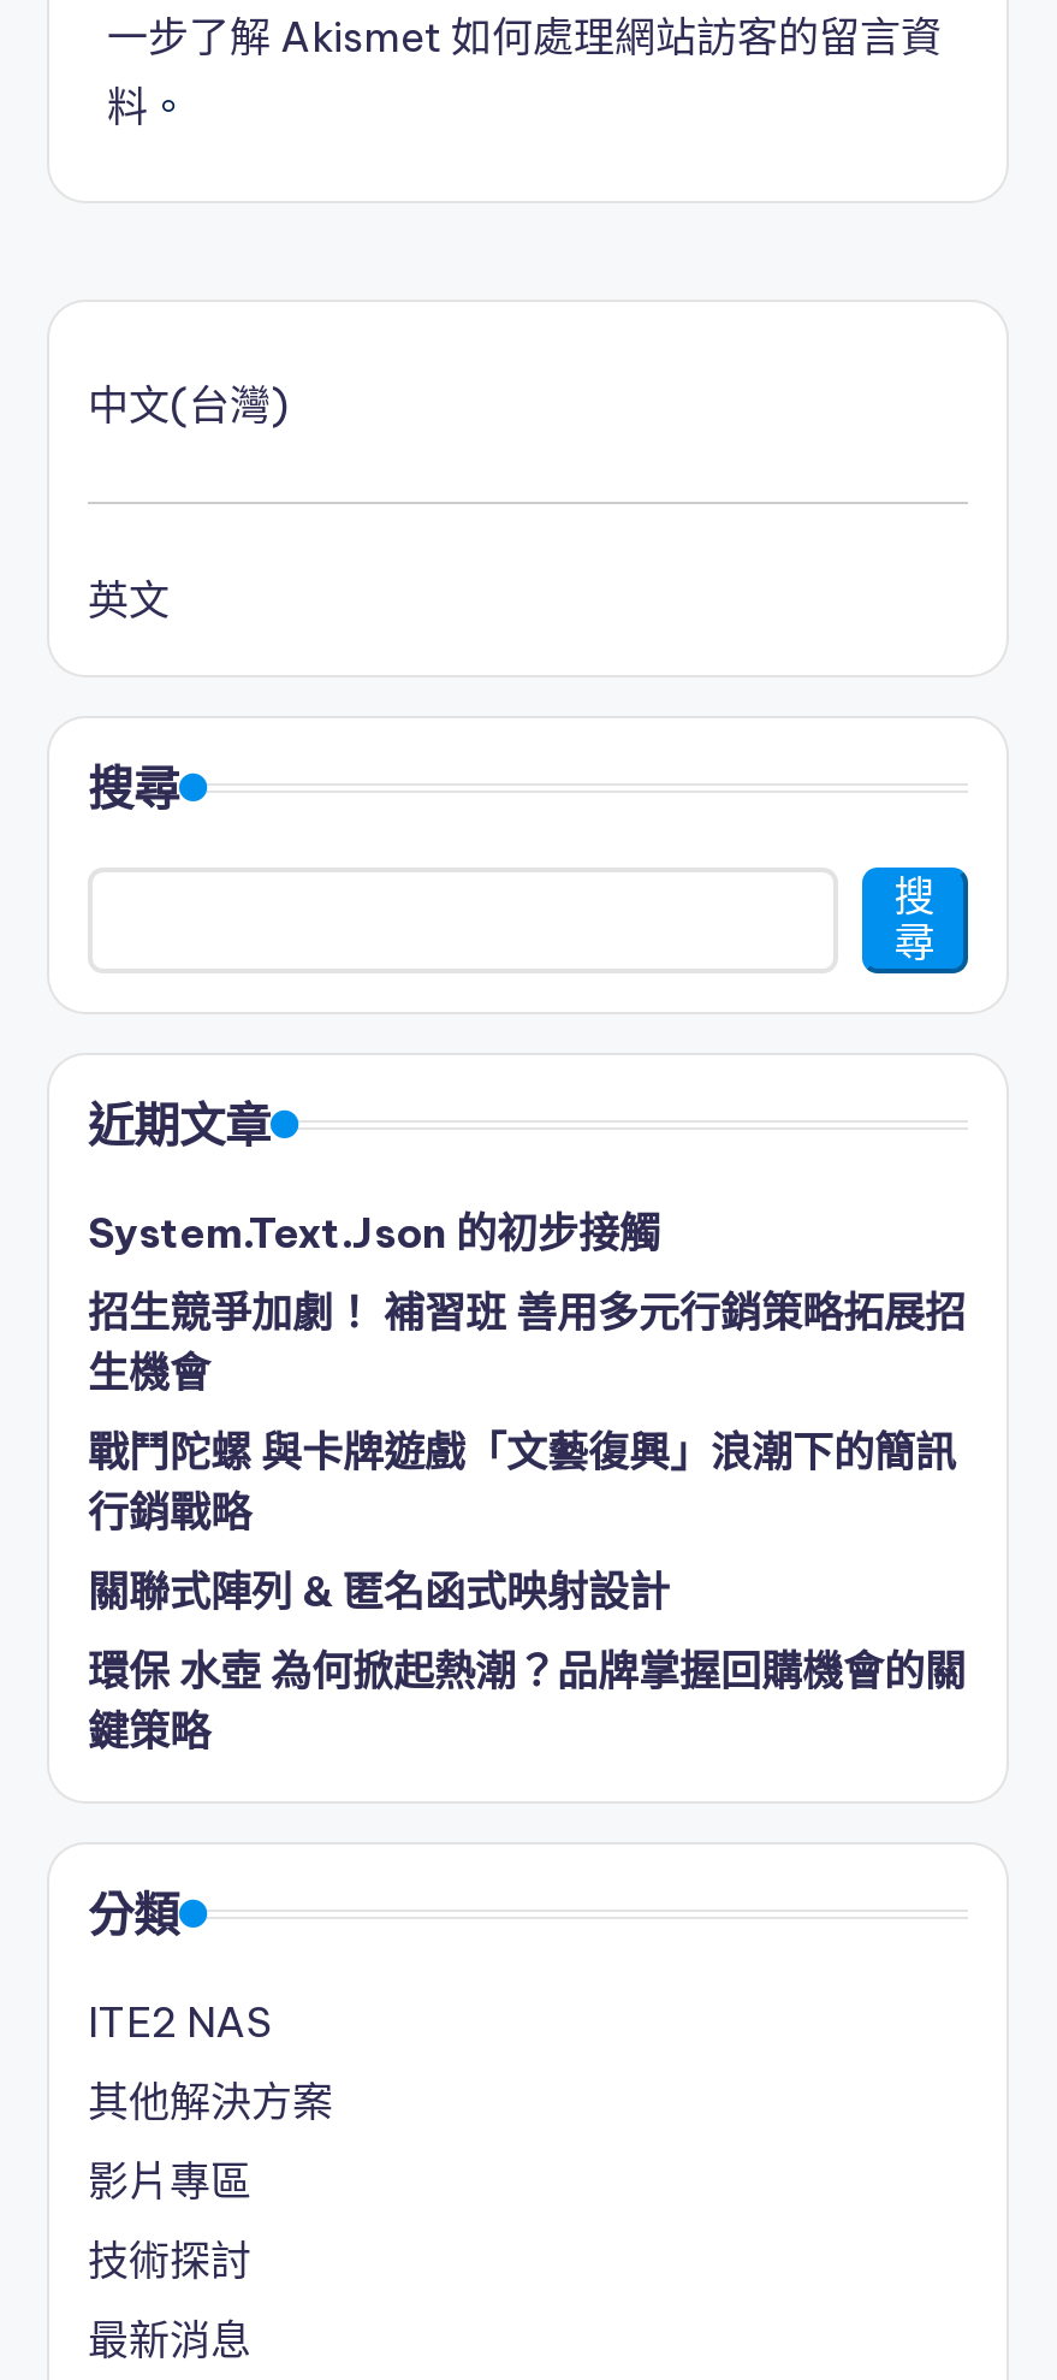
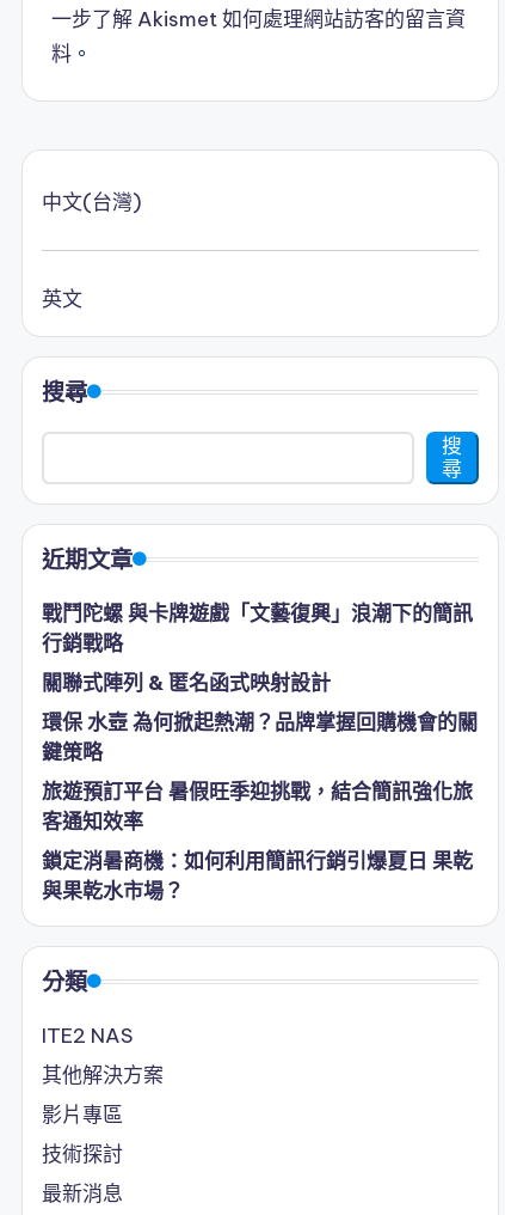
- System.Text.Json 的初步接觸
- 招生競爭加劇！ 補習班 善用多元行銷策略拓展招
- 生機會

moved up: 戰鬥陀螺 與卡牌遊戲「文藝復興」浪潮下的簡訊 | 行銷戰略 | 關聯式陣列 & 匿名函式映射設計 | 環保 水壺 為何掀起熱潮？品牌掌握回購機會的關 | 鍵策略

+ 旅遊預訂平台 暑假旺季迎挑戰，結合簡訊強化旅
+ 客通知效率
+ 鎖定消暑商機：如何利用簡訊行銷引爆夏日 果乾
+ 與果乾水市場？
